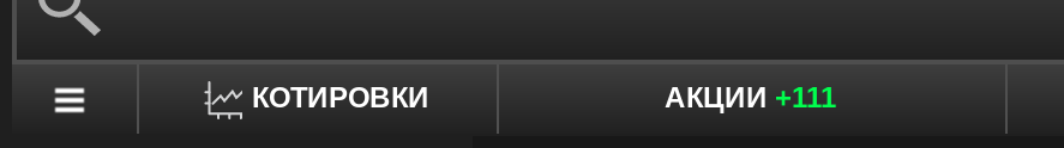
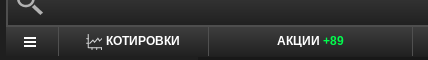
- АКЦИИ +111
+ АКЦИИ +89
